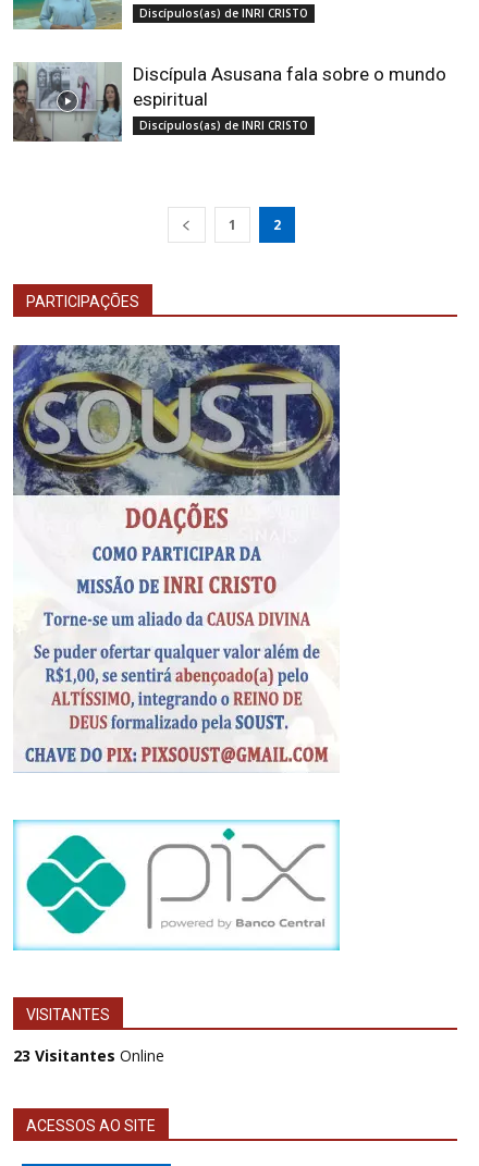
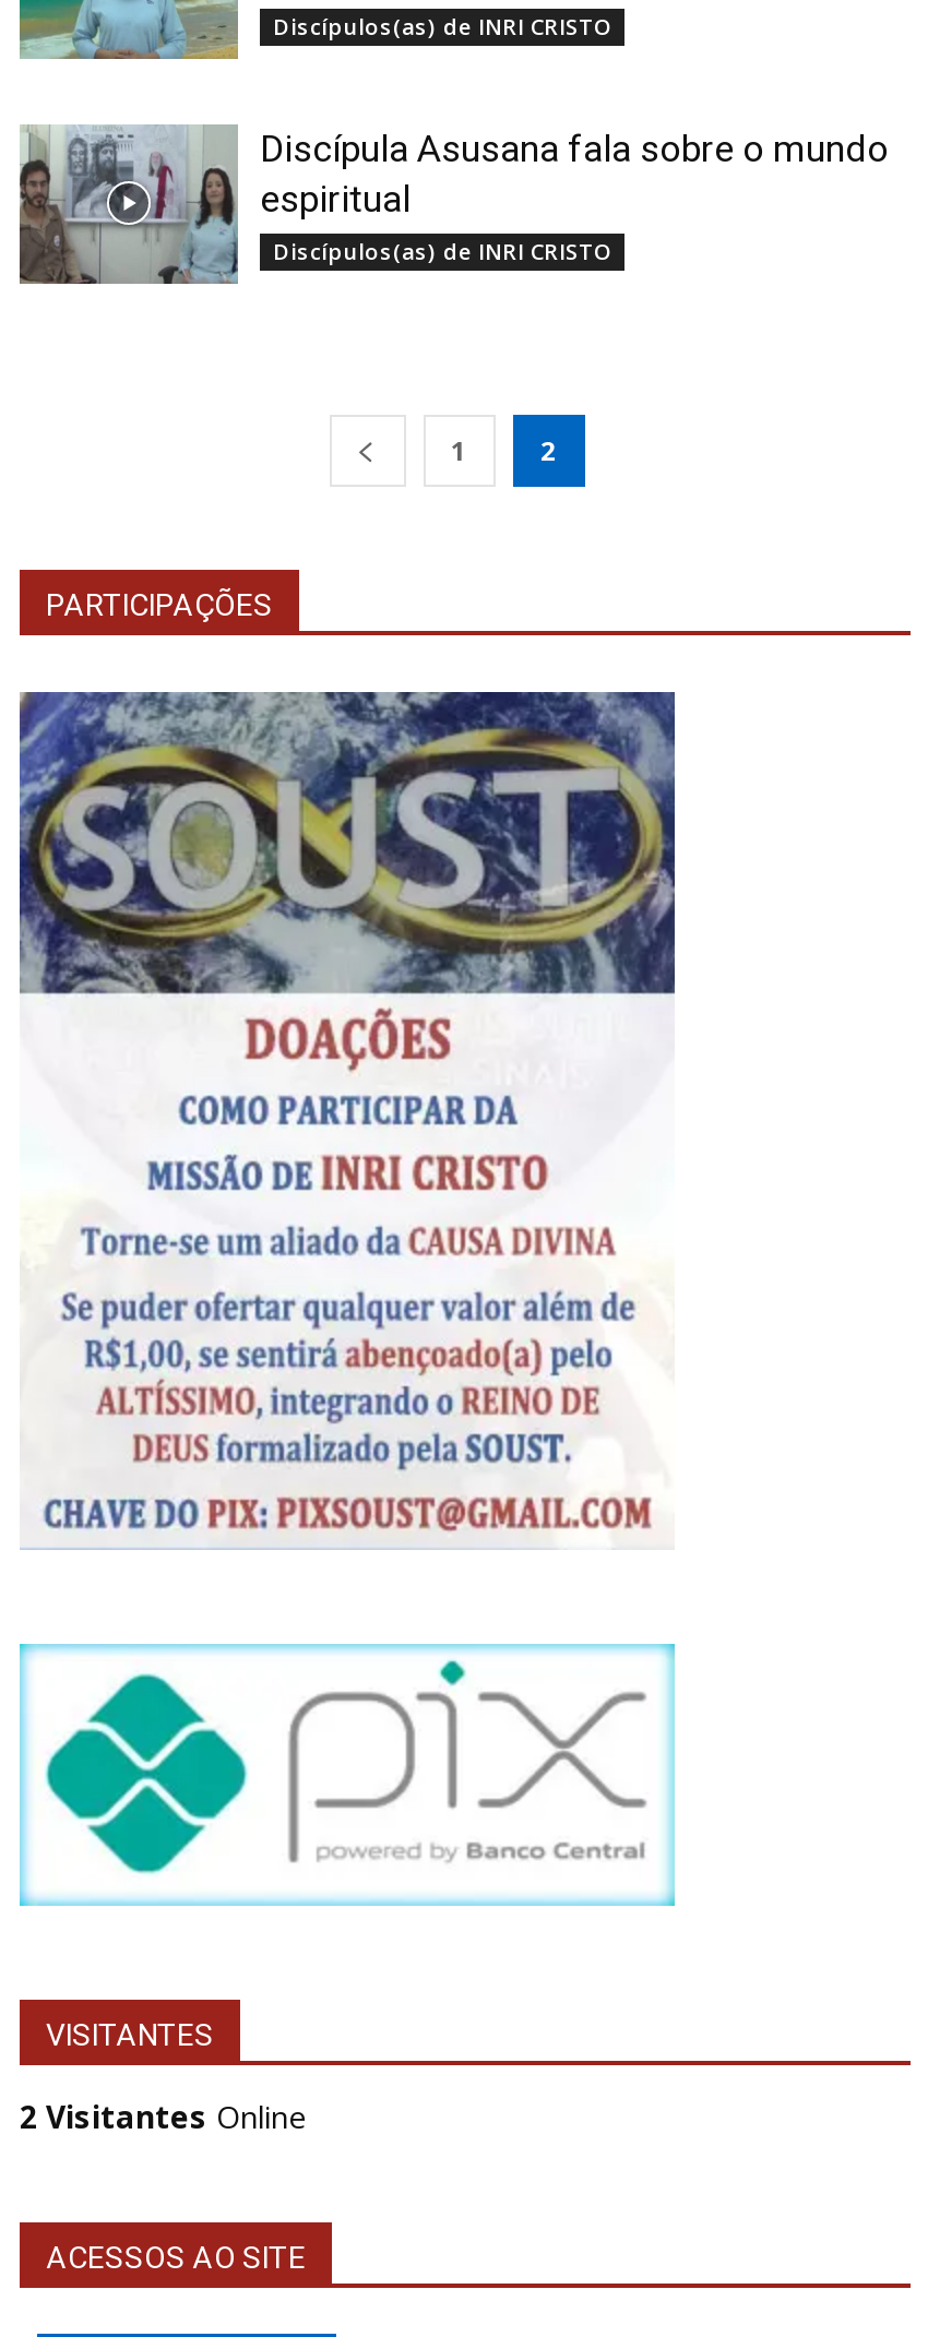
- 23 Visitantes Online
+ 2 Visitantes Online
